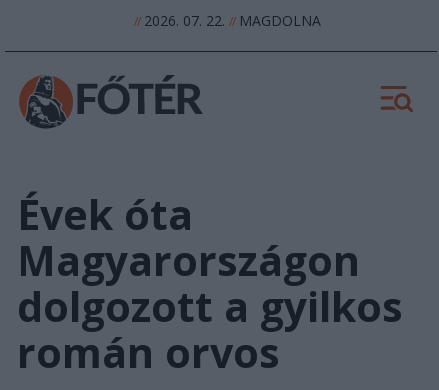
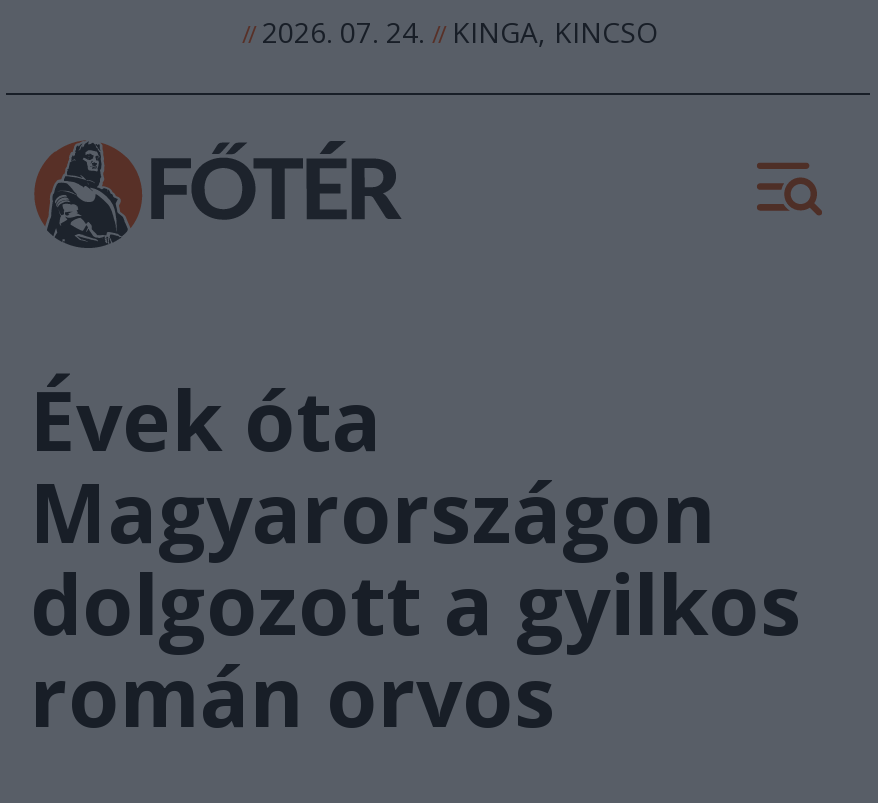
- // 2026. 07. 22. // MAGDOLNA
+ // 2026. 07. 24. // KINGA, KINCSO
